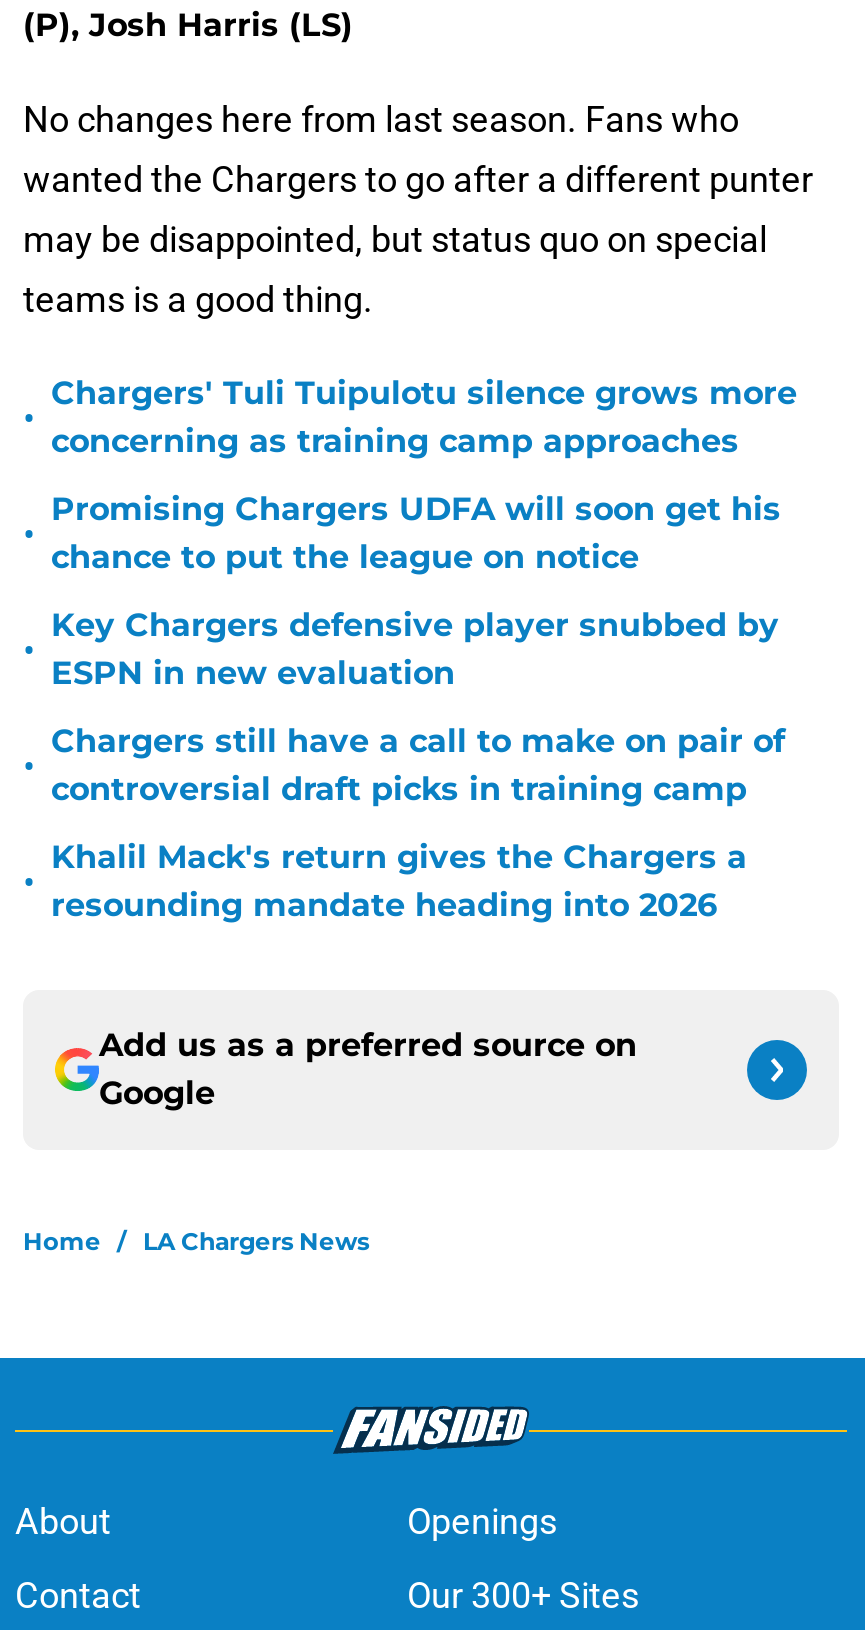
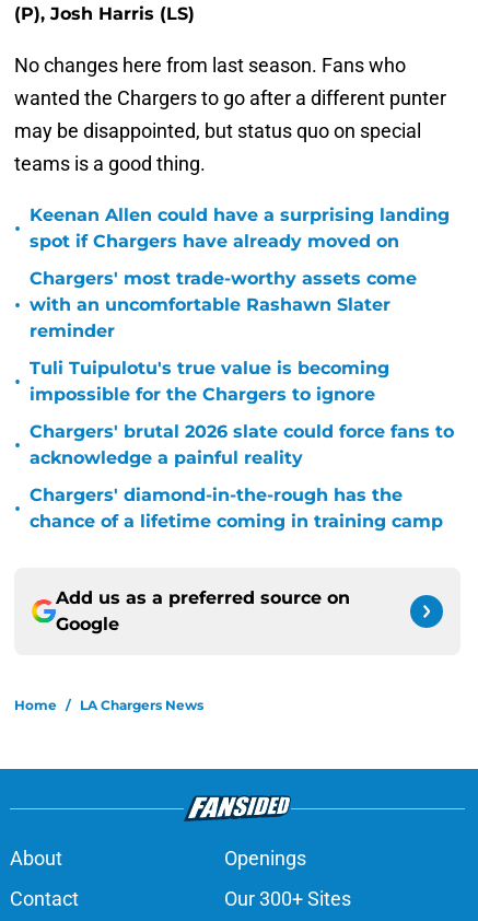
- Chargers' Tuli Tuipulotu silence grows more
- concerning as training camp approaches
+ Keenan Allen could have a surprising landing
+ spot if Chargers have already moved on

- Promising Chargers UDFA will soon get his
- chance to put the league on notice
+ Chargers' most trade-worthy assets come
+ with an uncomfortable Rashawn Slater
+ reminder

- Key Chargers defensive player snubbed by
- ESPN in new evaluation
+ Tuli Tuipulotu's true value is becoming
+ impossible for the Chargers to ignore

- Chargers still have a call to make on pair of
- controversial draft picks in training camp
+ Chargers' brutal 2026 slate could force fans to
+ acknowledge a painful reality

- Khalil Mack's return gives the Chargers a
- resounding mandate heading into 2026
+ Chargers' diamond-in-the-rough has the
+ chance of a lifetime coming in training camp
